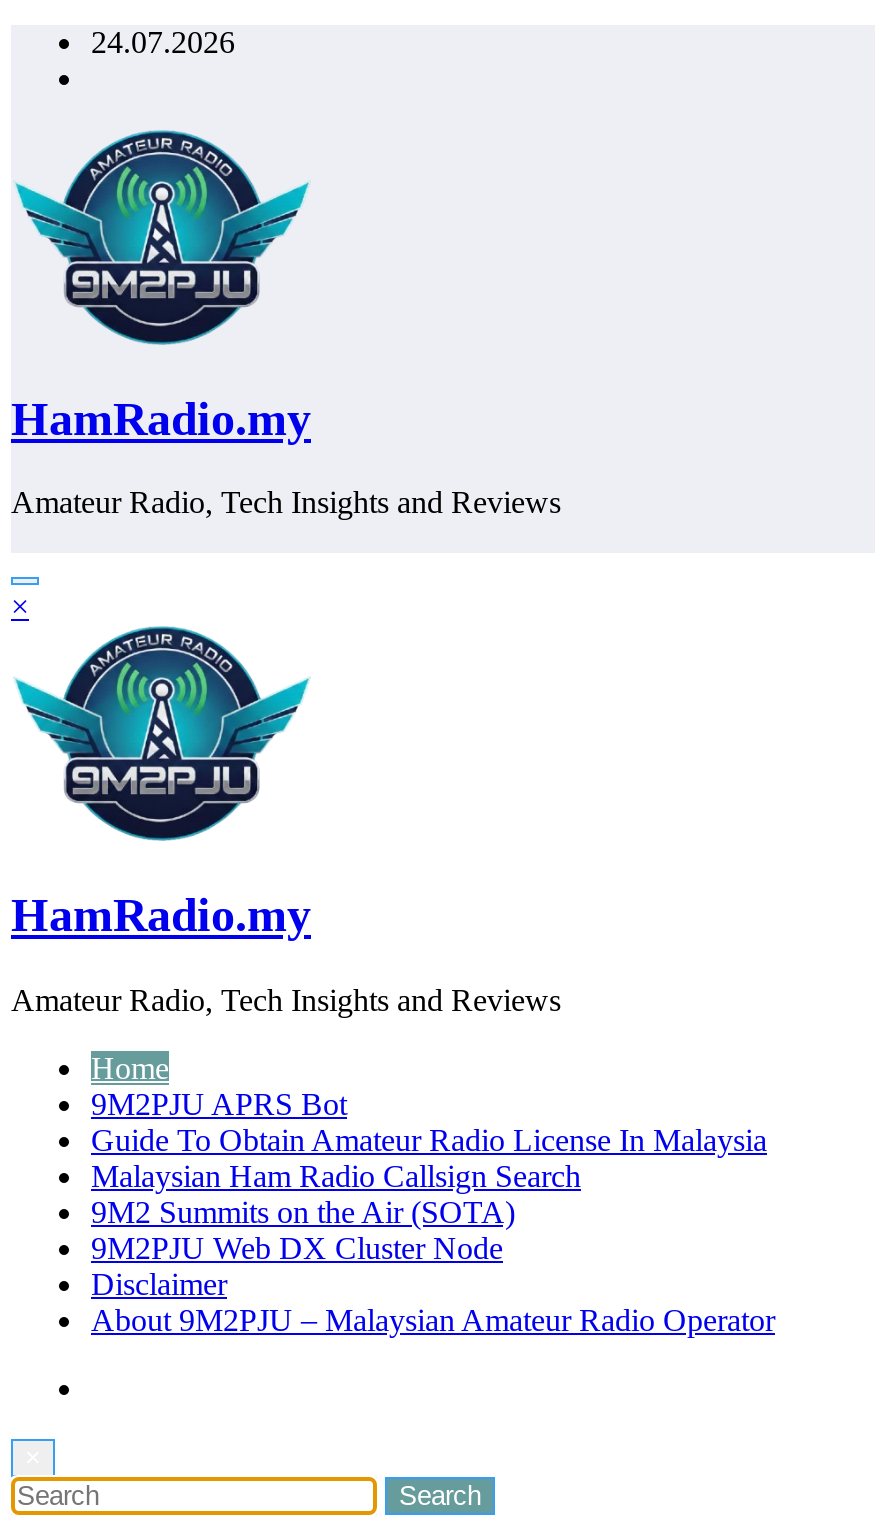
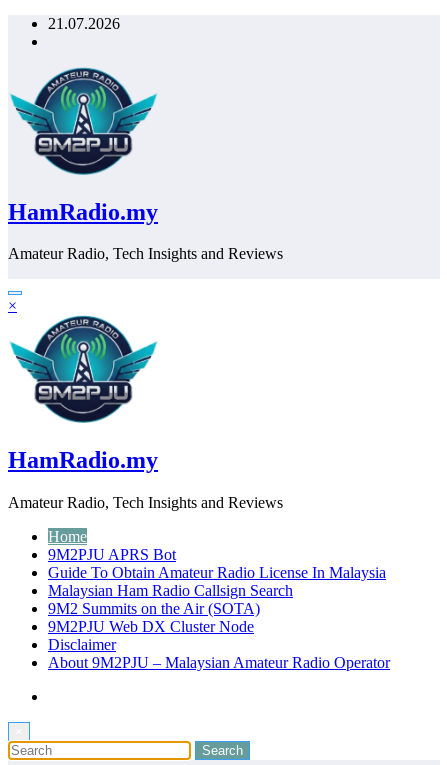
- 24.07.2026
+ 21.07.2026
